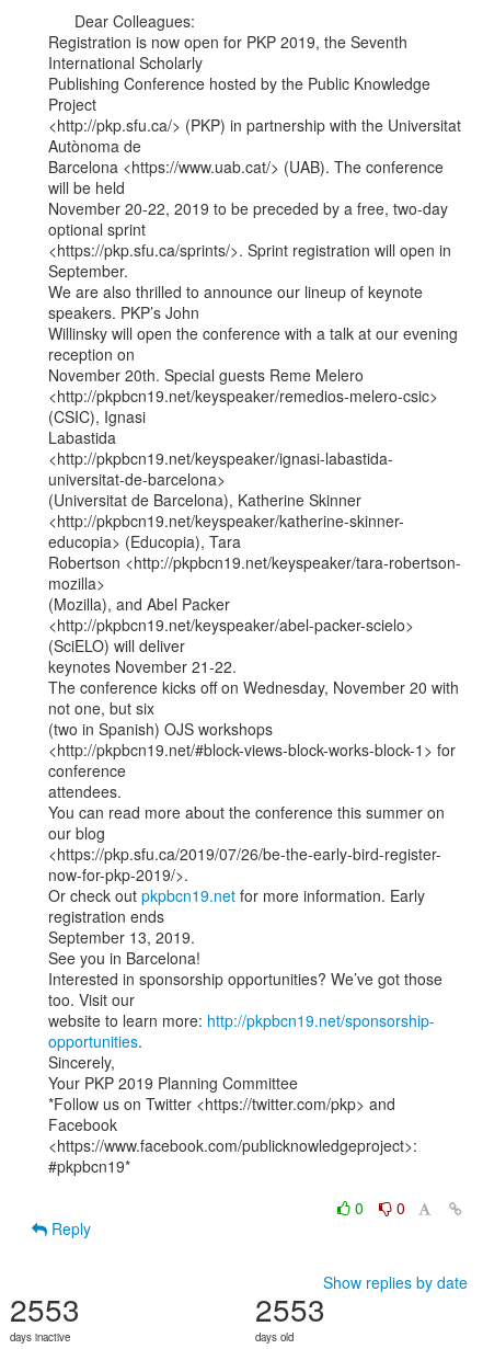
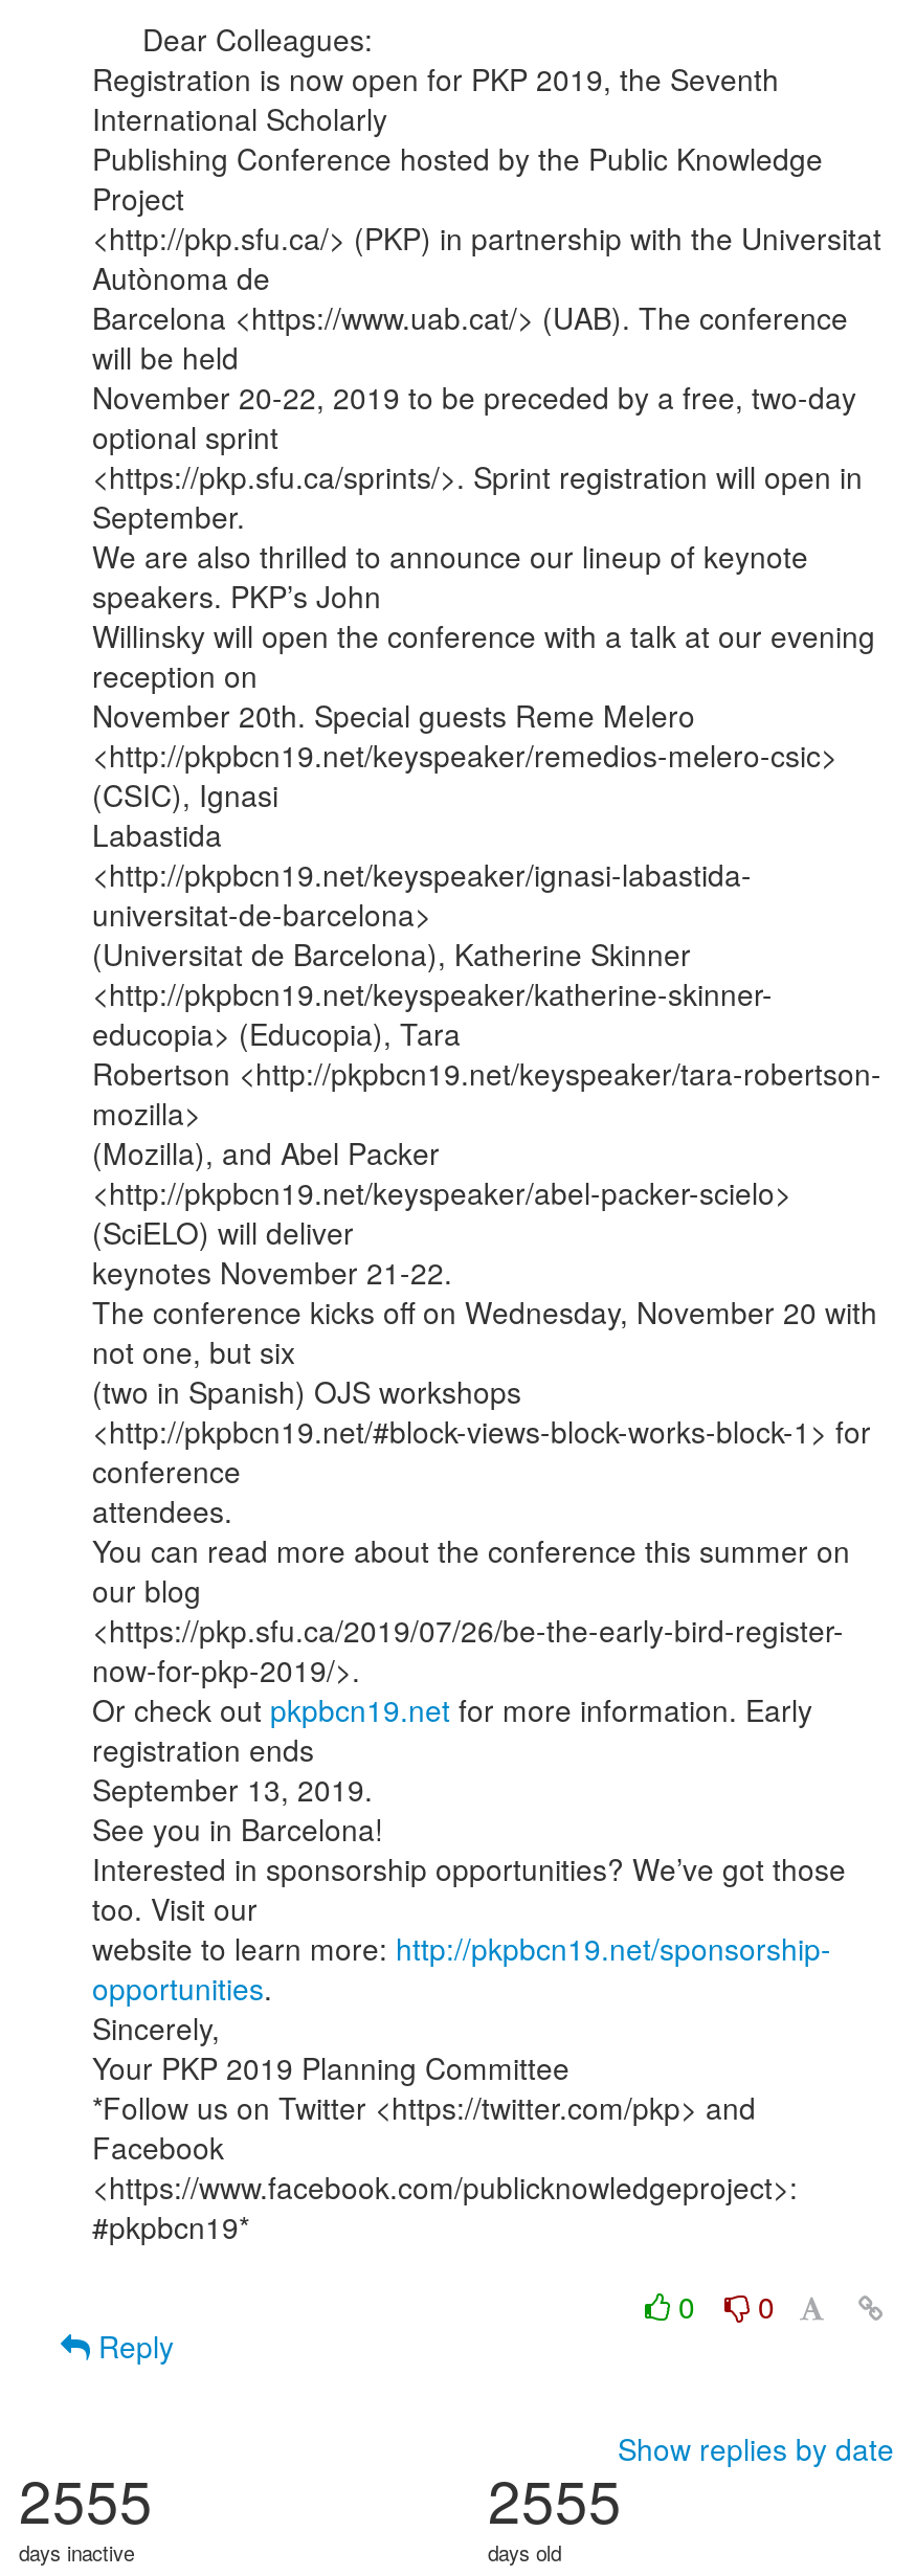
- 2553
+ 2555

- 2553
+ 2555
